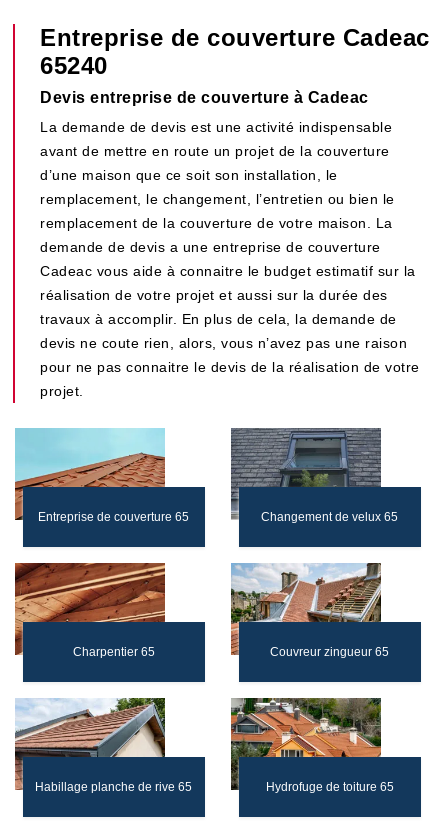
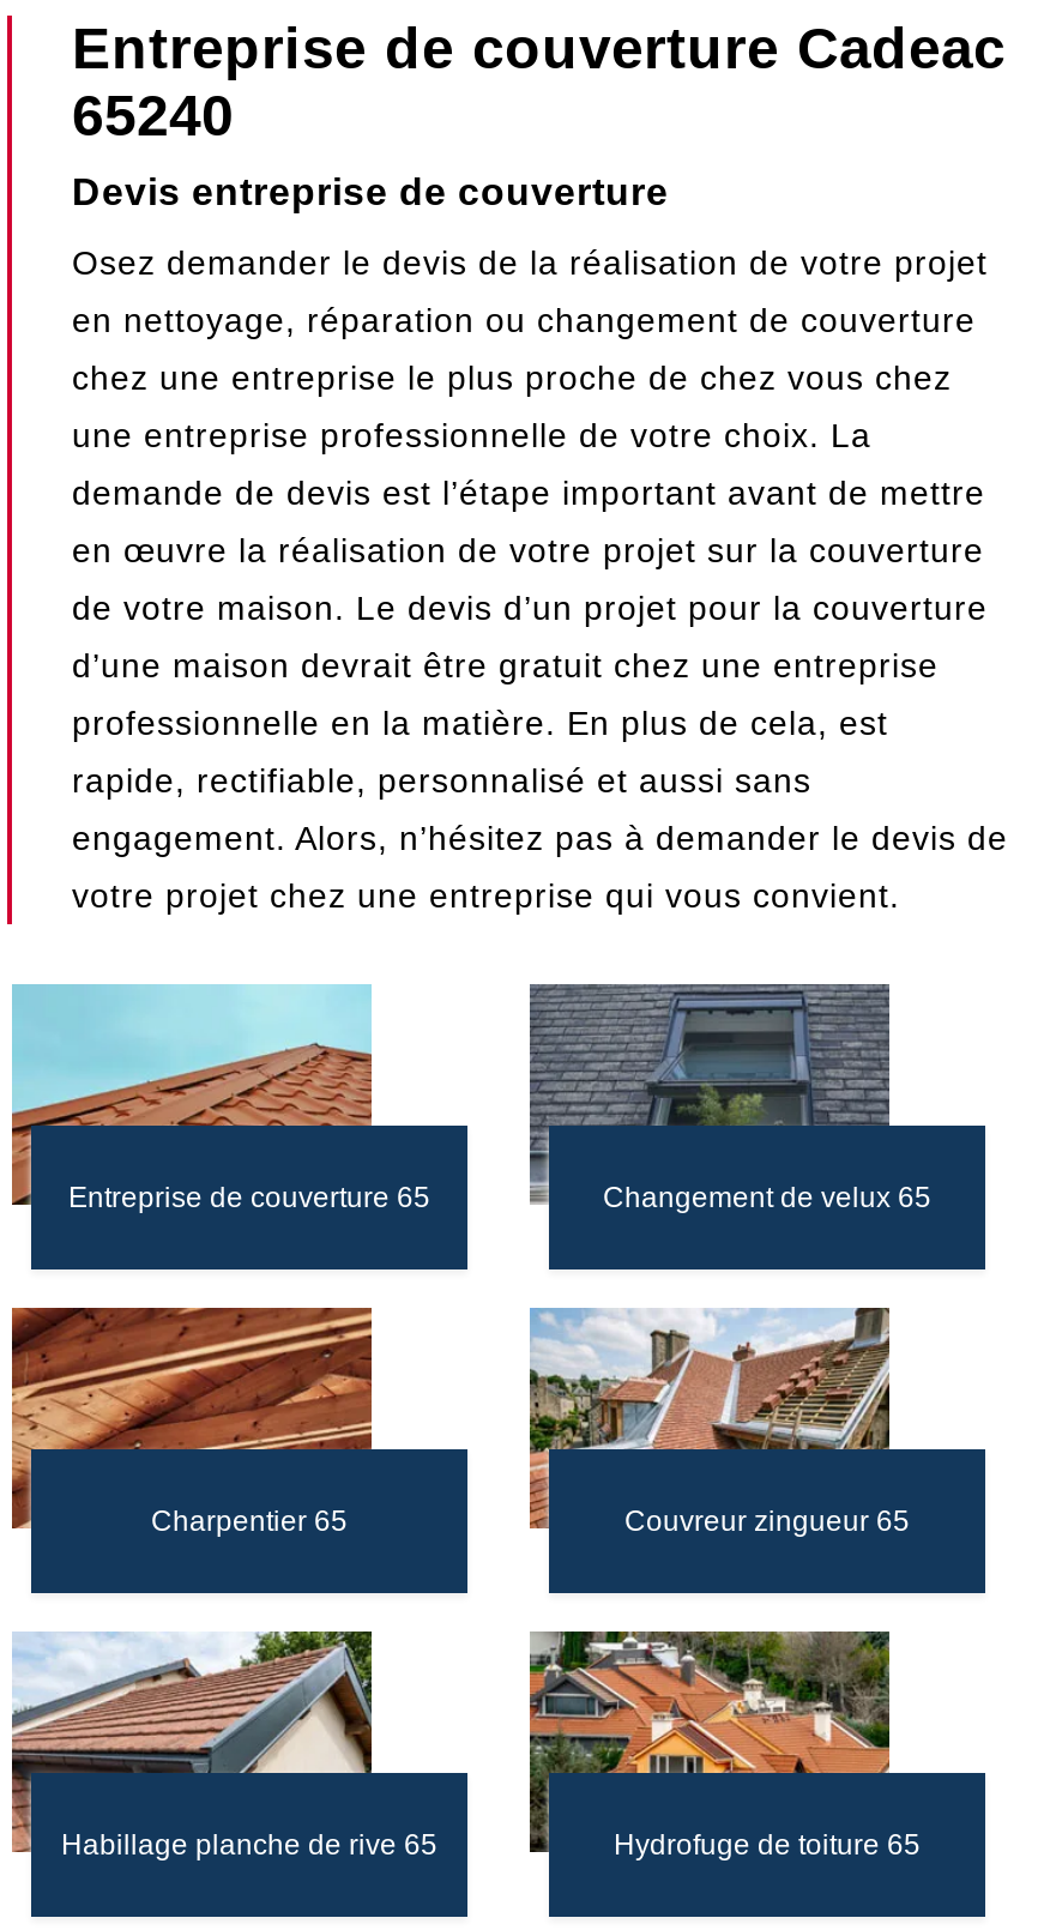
- Devis entreprise de couverture à Cadeac
+ Devis entreprise de couverture

- La demande de devis est une activité indispensable
+ Osez demander le devis de la réalisation de votre projet

- avant de mettre en route un projet de la couverture
+ en nettoyage, réparation ou changement de couverture

- d’une maison que ce soit son installation, le
+ chez une entreprise le plus proche de chez vous chez

- remplacement, le changement, l’entretien ou bien le
+ une entreprise professionnelle de votre choix. La

- remplacement de la couverture de votre maison. La
+ demande de devis est l’étape important avant de mettre

- demande de devis a une entreprise de couverture
+ en œuvre la réalisation de votre projet sur la couverture

- Cadeac vous aide à connaitre le budget estimatif sur la
+ de votre maison. Le devis d’un projet pour la couverture

- réalisation de votre projet et aussi sur la durée des
+ d’une maison devrait être gratuit chez une entreprise

- travaux à accomplir. En plus de cela, la demande de
+ professionnelle en la matière. En plus de cela, est

- devis ne coute rien, alors, vous n’avez pas une raison
+ rapide, rectifiable, personnalisé et aussi sans

- pour ne pas connaitre le devis de la réalisation de votre
+ engagement. Alors, n’hésitez pas à demander le devis de

- projet.
+ votre projet chez une entreprise qui vous convient.
